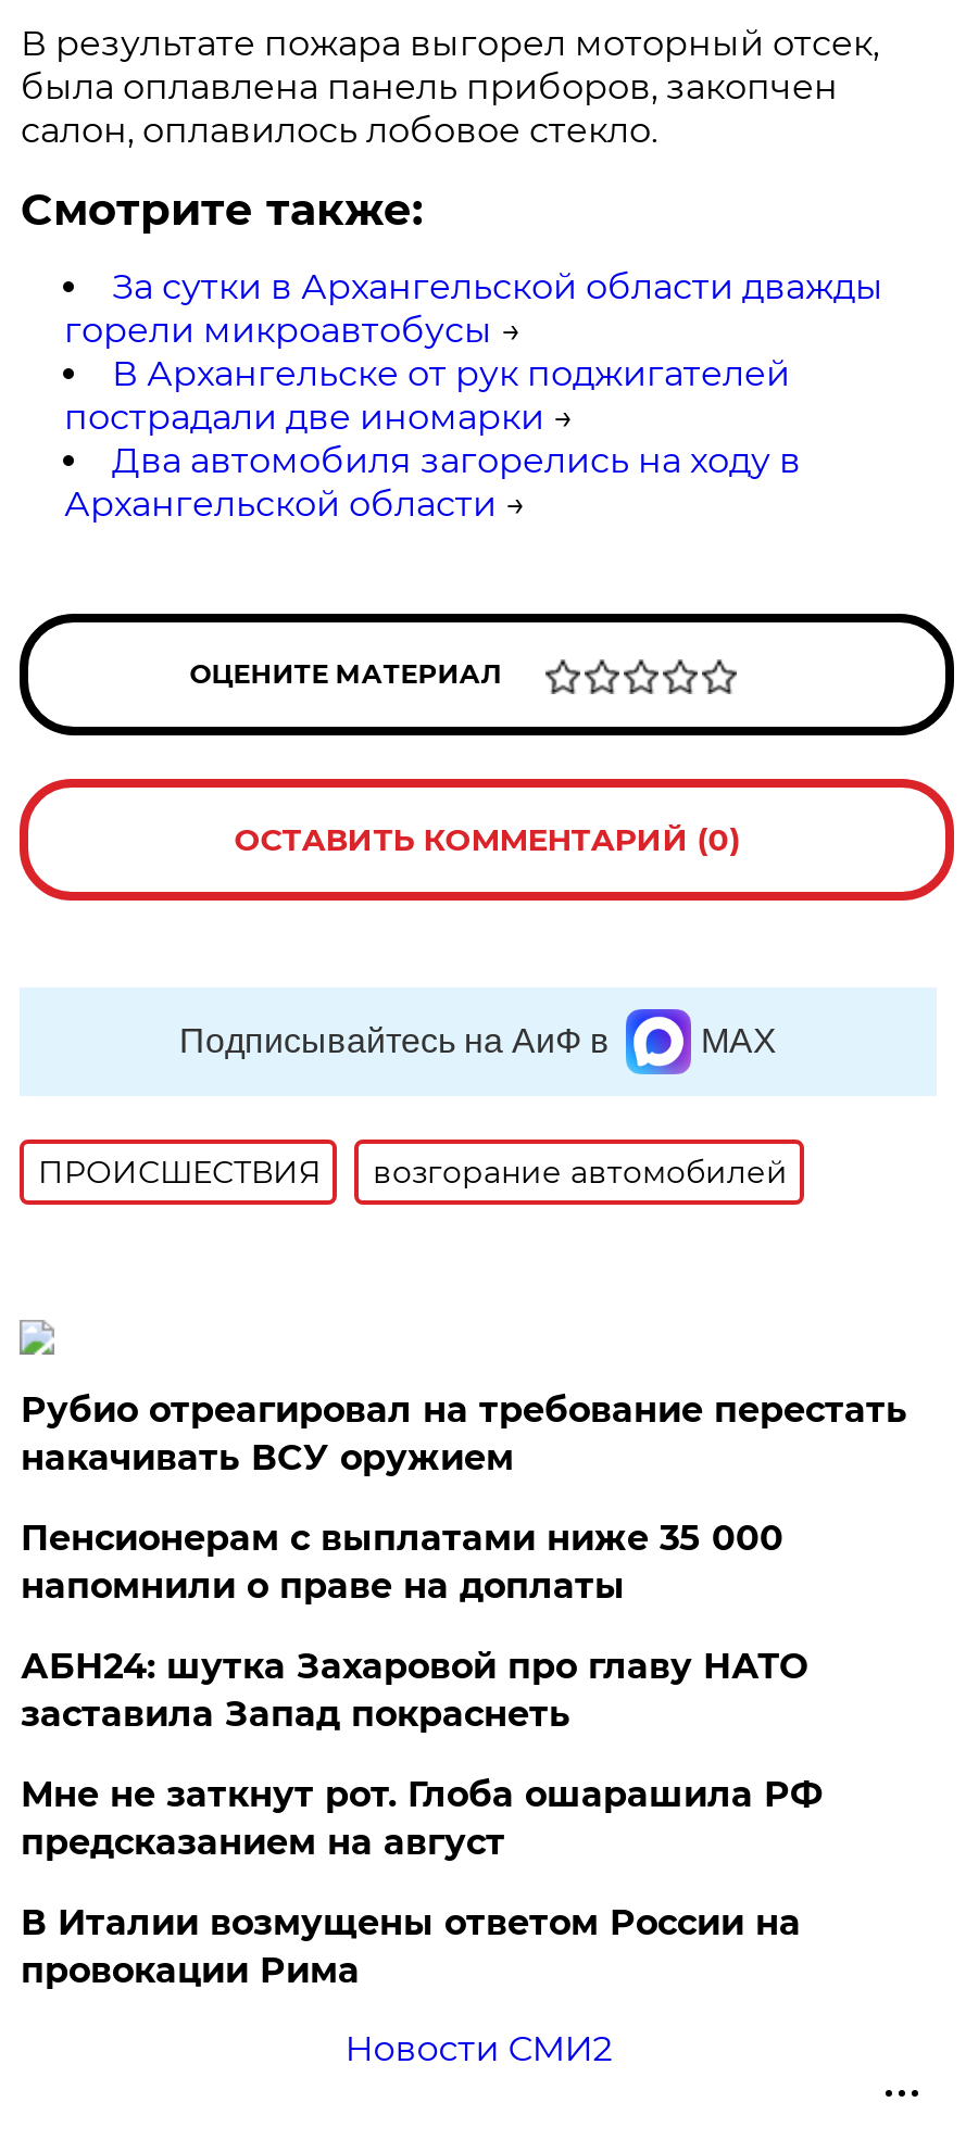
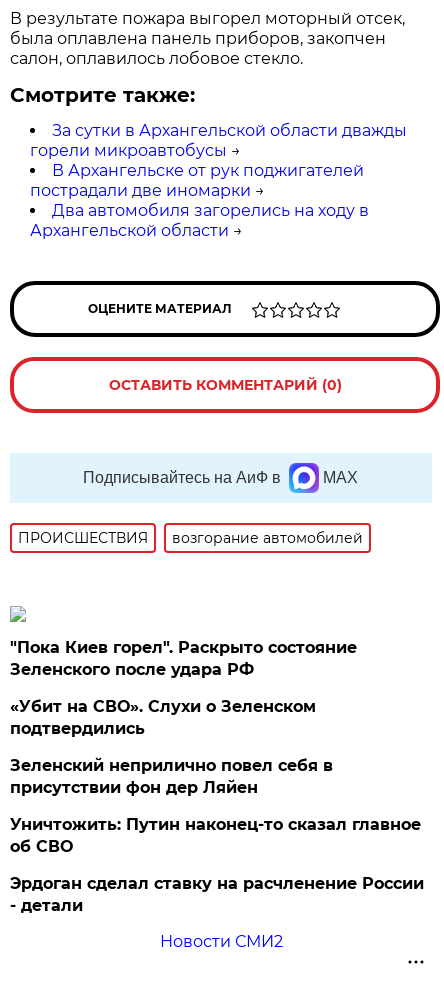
- Рубио отреагировал на требование перестать
- накачивать ВСУ оружием
+ "Пока Киев горел". Раскрыто состояние
+ Зеленского после удара РФ

- Пенсионерам с выплатами ниже 35 000
- напомнили о праве на доплаты
+ «Убит на СВО». Слухи о Зеленском
+ подтвердились

- АБН24: шутка Захаровой про главу НАТО
- заставила Запад покраснеть
+ Зеленский неприлично повел cебя в
+ присутствии фон дер Ляйен

- Мне не заткнут рот. Глоба ошарашила РФ
- предсказанием на август
+ Уничтожить: Путин наконец-то сказал главное
+ об СВО

- В Италии возмущены ответом России на
- провокации Рима
+ Эрдоган сделал ставку на расчленение России
+ - детали
